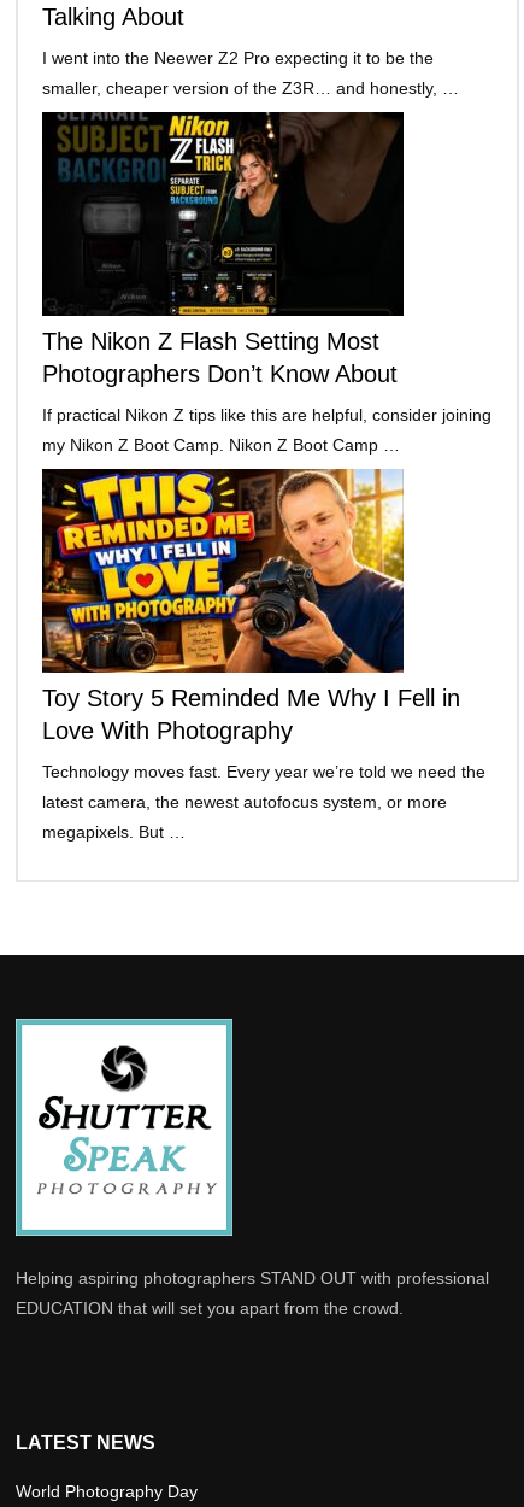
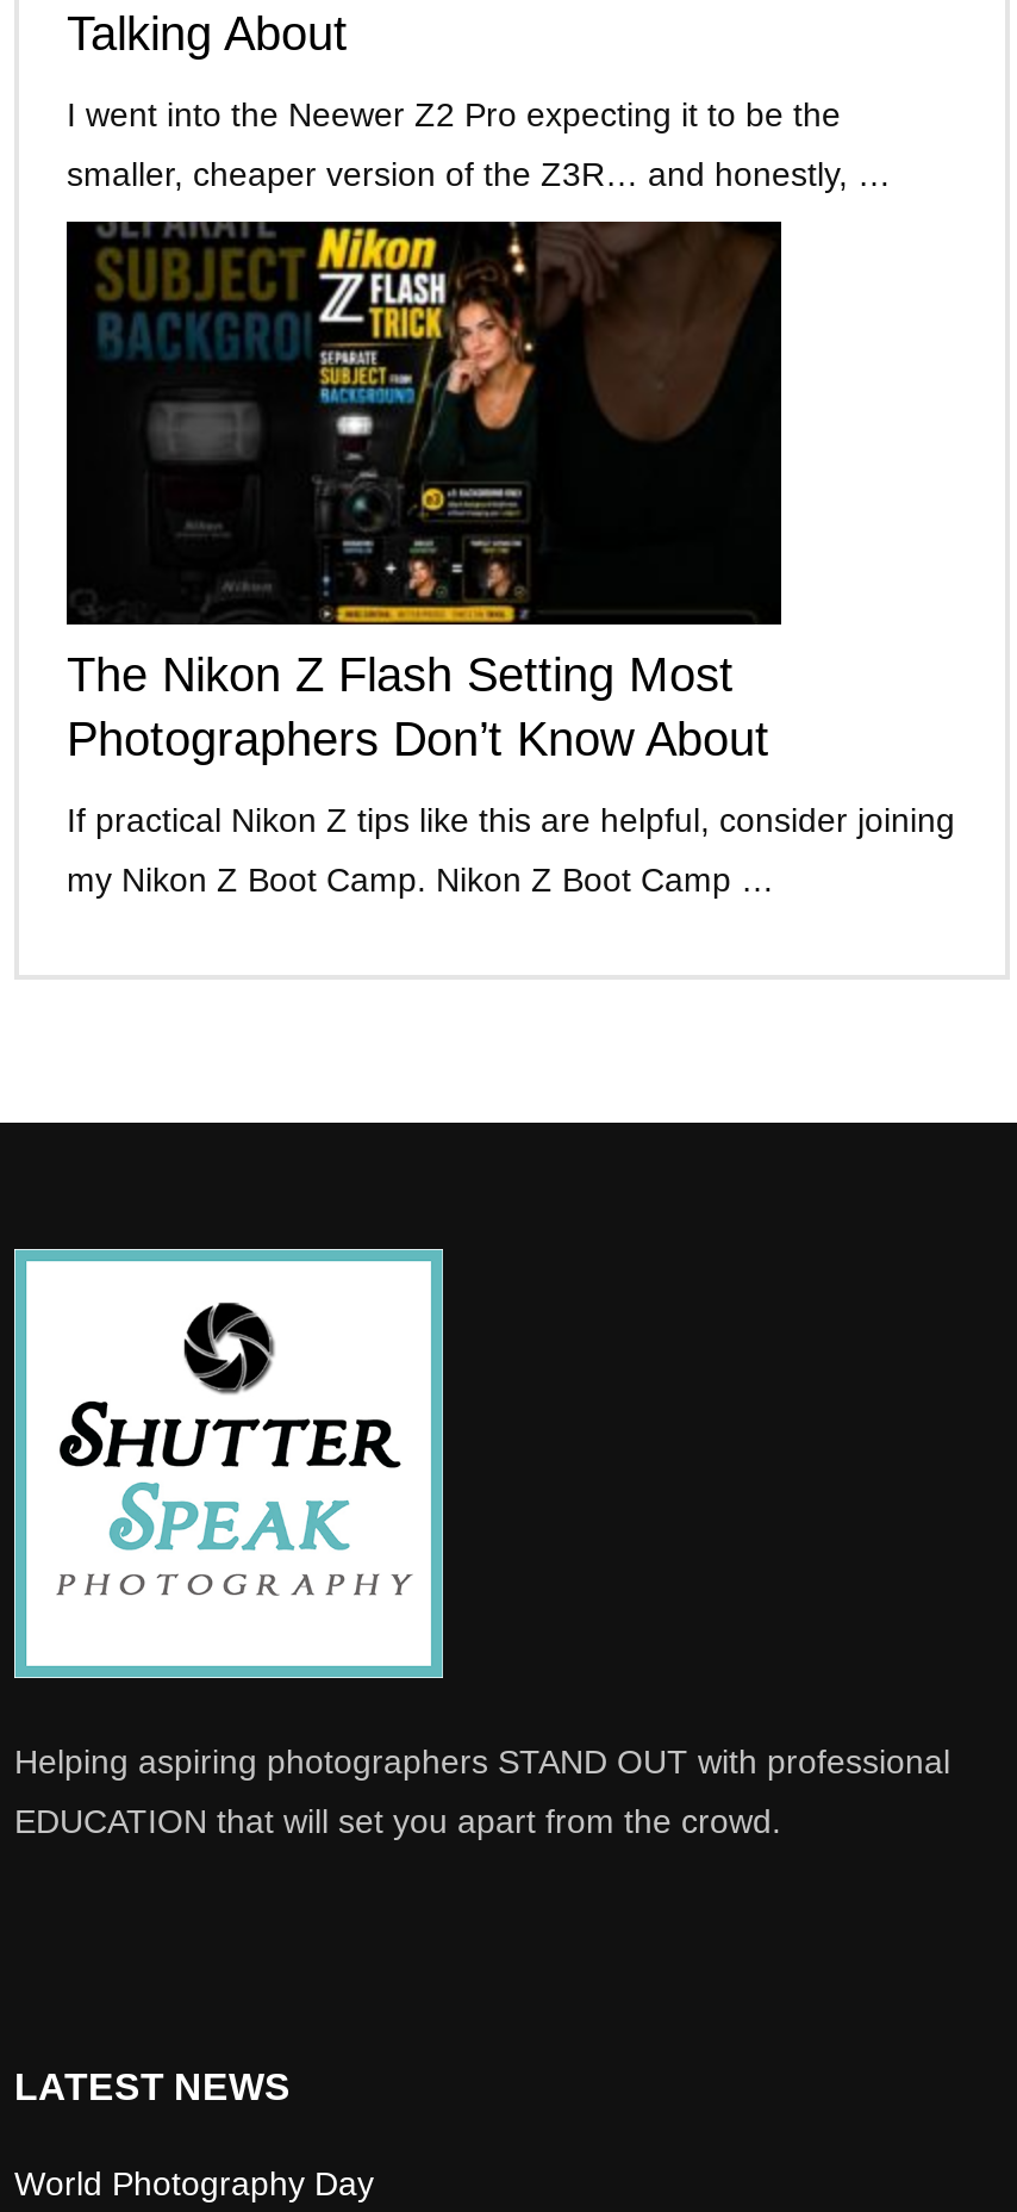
- [image]
- Toy Story 5 Reminded Me Why I Fell in
- Love With Photography
- Technology moves fast. Every year we’re told we need the
- latest camera, the newest autofocus system, or more
- megapixels. But …
